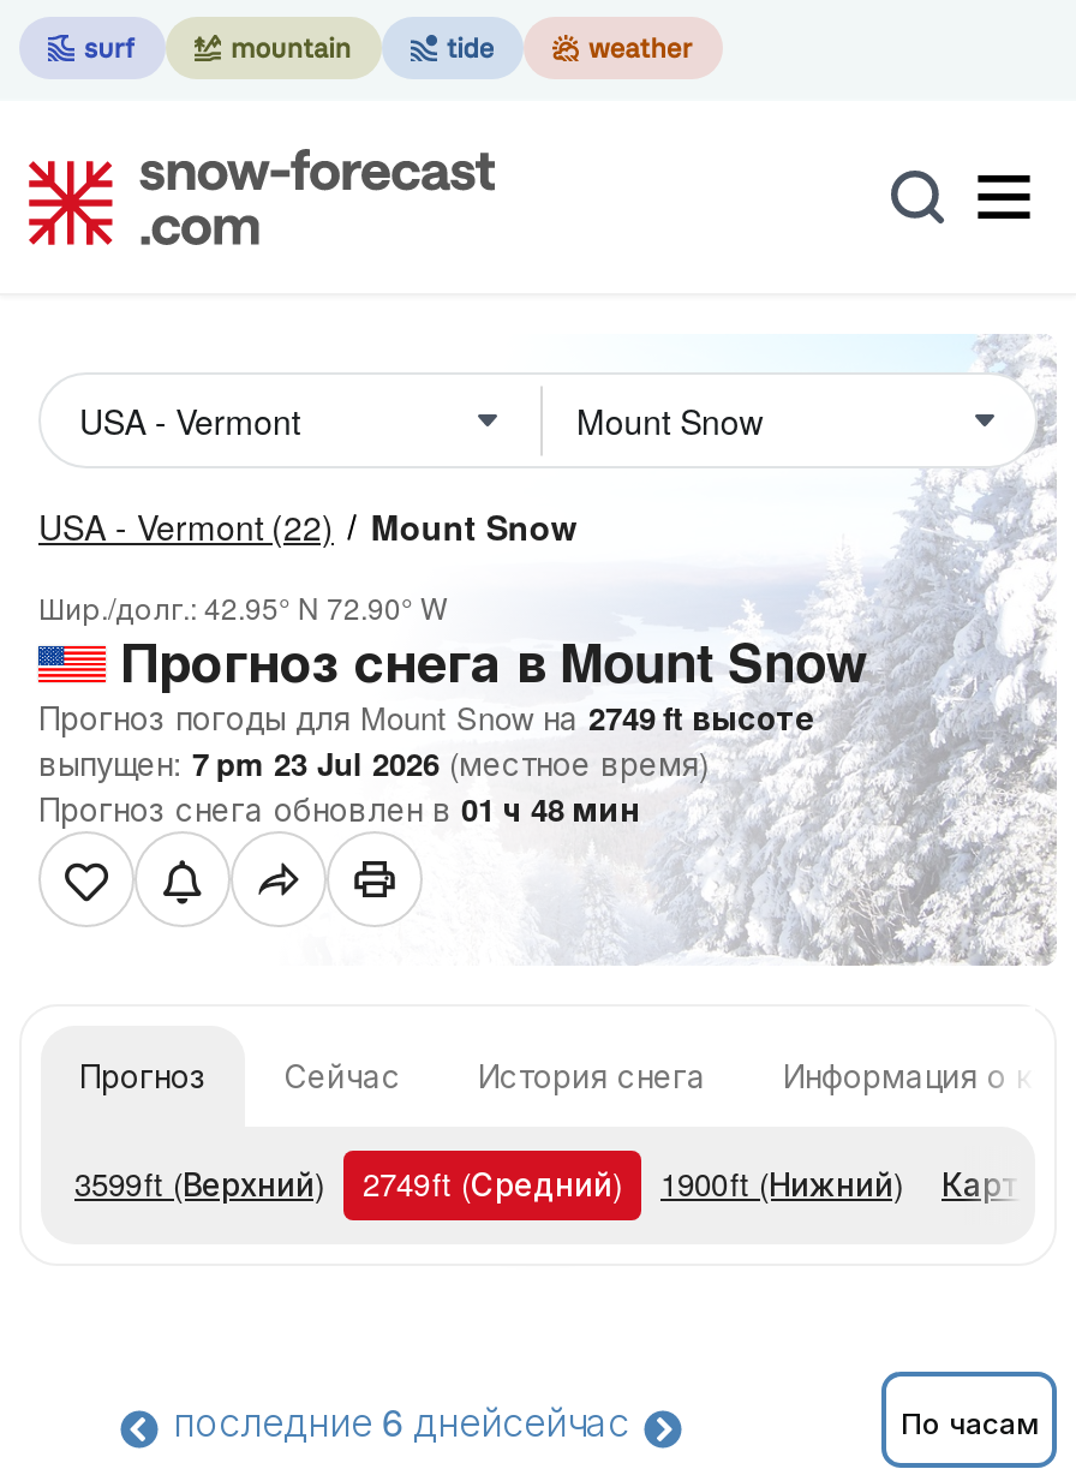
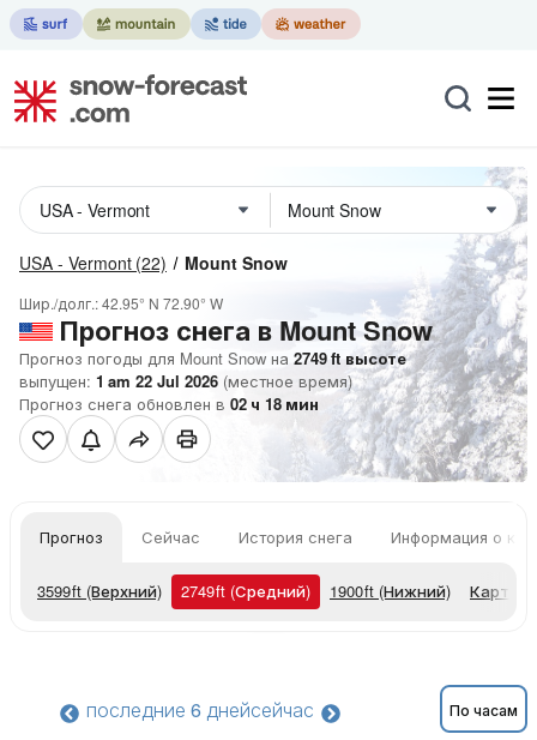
- выпущен: 7 pm 23 Jul 2026 (местное время)
+ выпущен: 1 am 22 Jul 2026 (местное время)

- Прогноз снега обновлен в 01 ч 48 мин
+ Прогноз снега обновлен в 02 ч 18 мин
